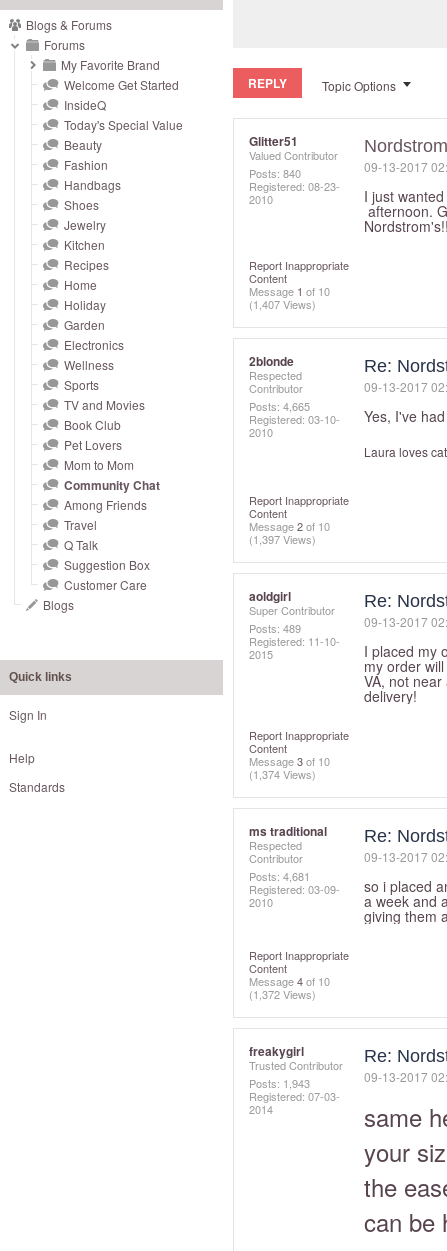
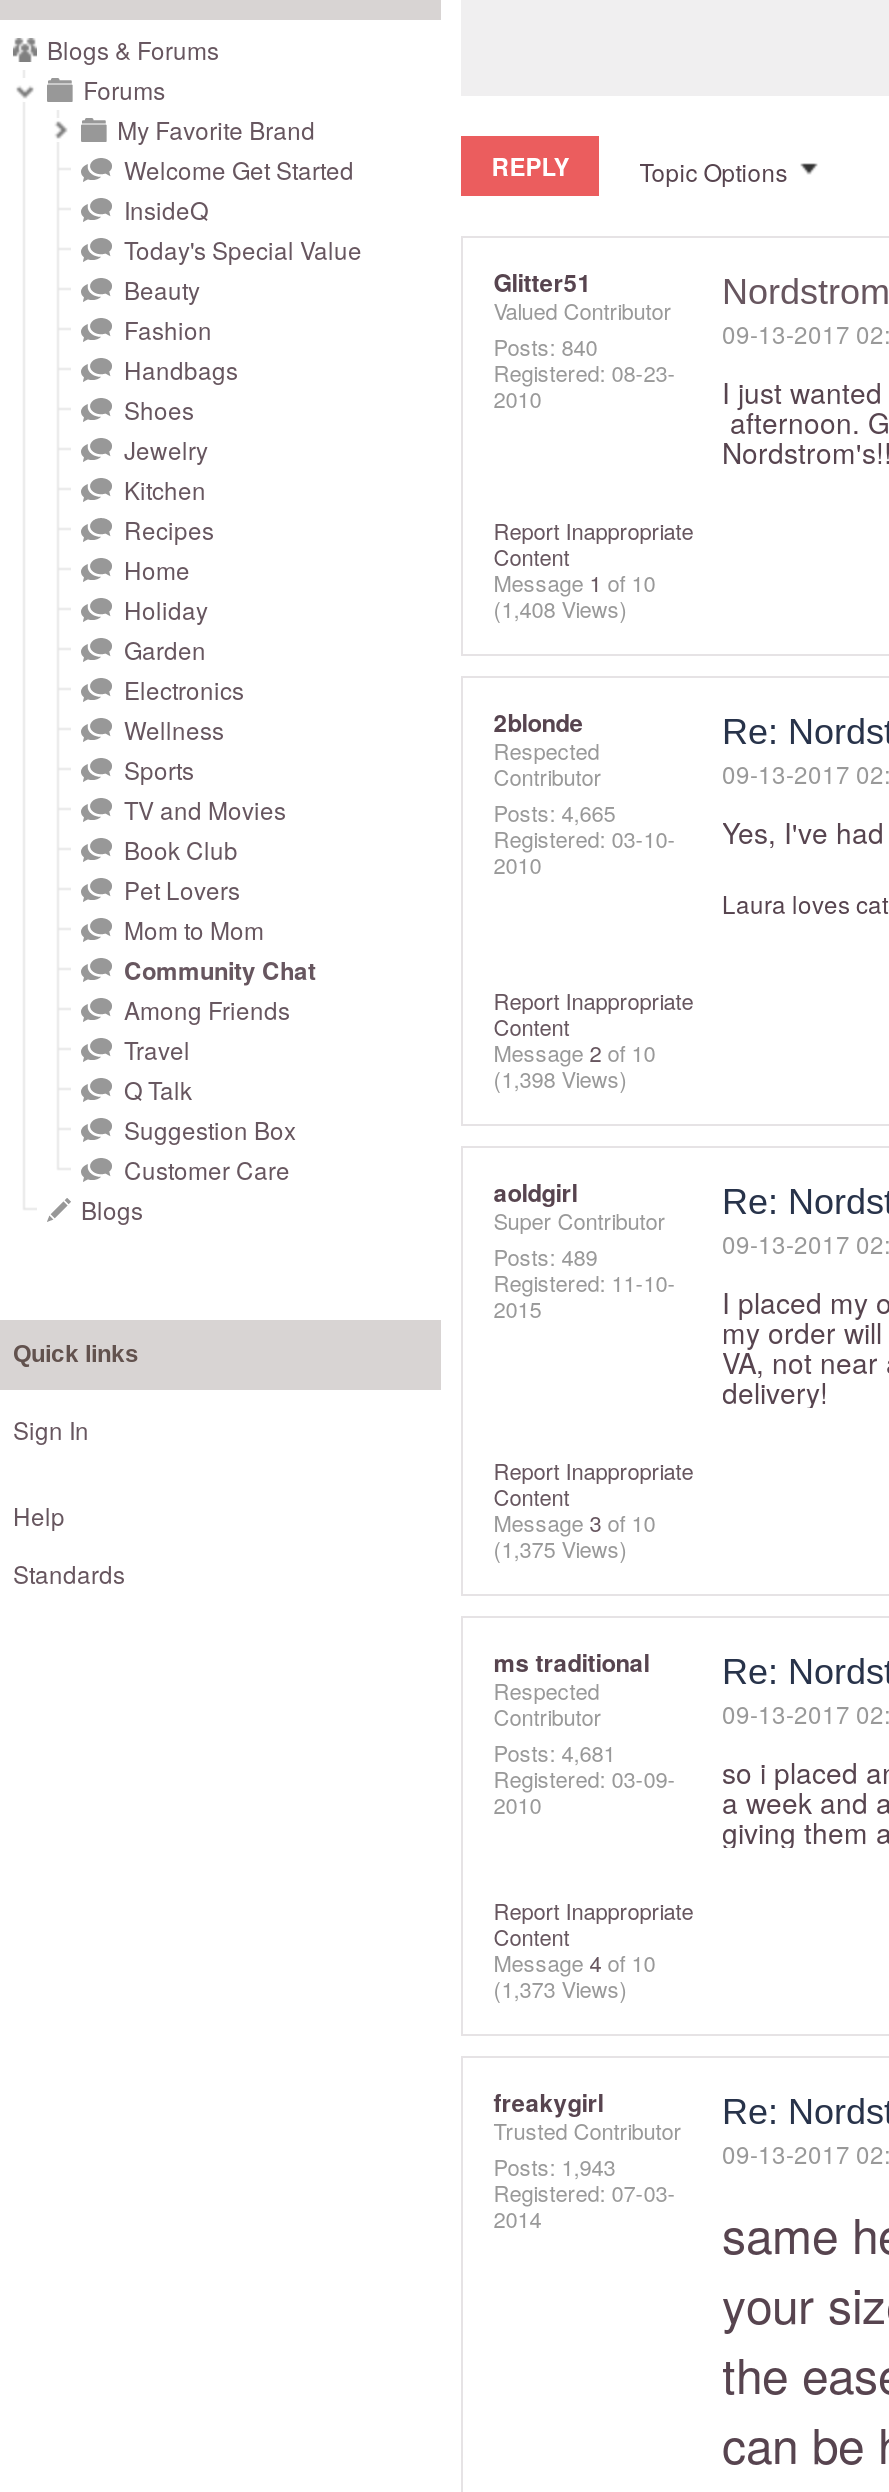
- (1,407 Views)
+ (1,408 Views)

- (1,397 Views)
+ (1,398 Views)

- (1,374 Views)
+ (1,375 Views)

- (1,372 Views)
+ (1,373 Views)
